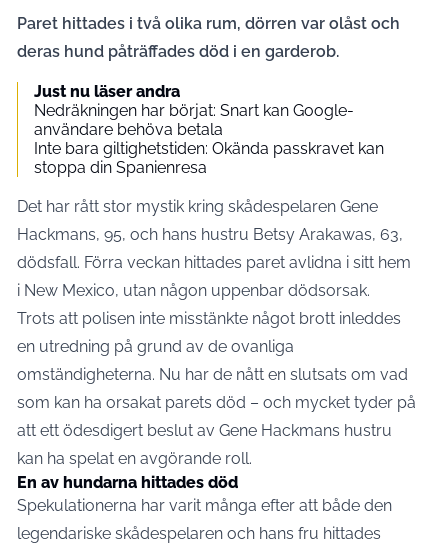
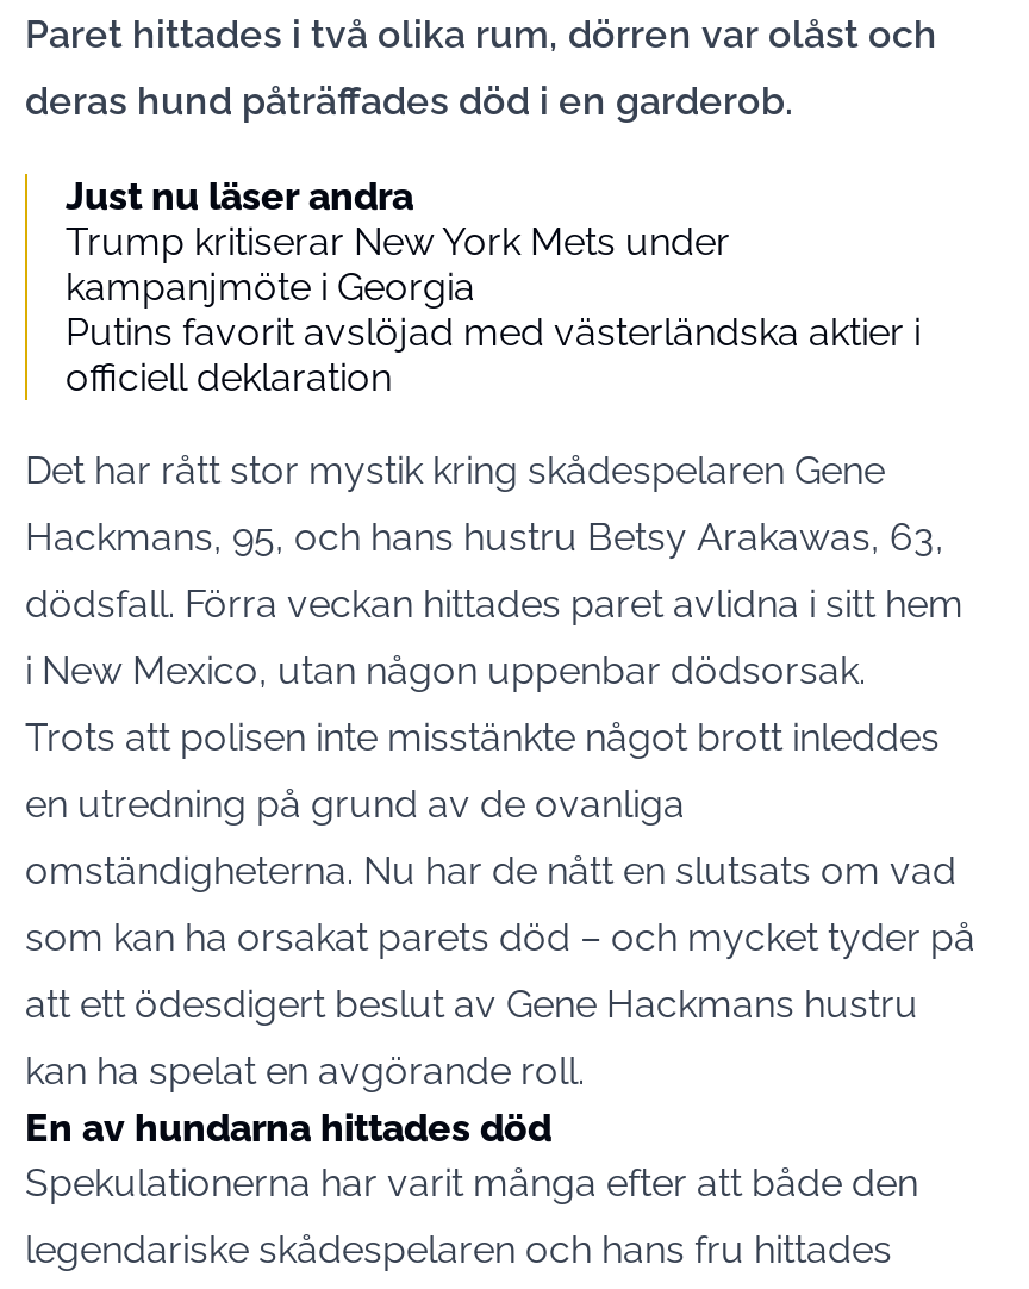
- Nedräkningen har börjat: Snart kan Google-
- användare behöva betala
- Inte bara giltighetstiden: Okända passkravet kan
- stoppa din Spanienresa
+ Trump kritiserar New York Mets under
+ kampanjmöte i Georgia
+ Putins favorit avslöjad med västerländska aktier i
+ officiell deklaration
